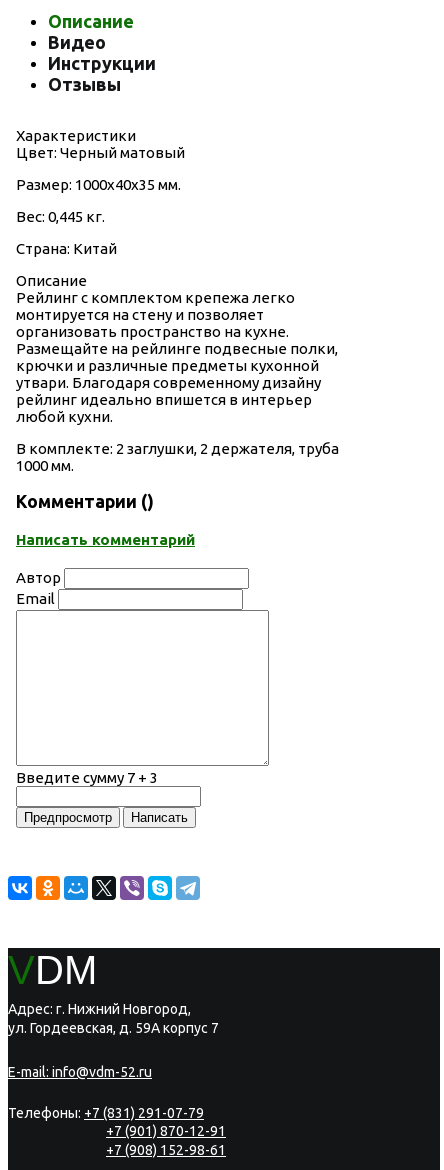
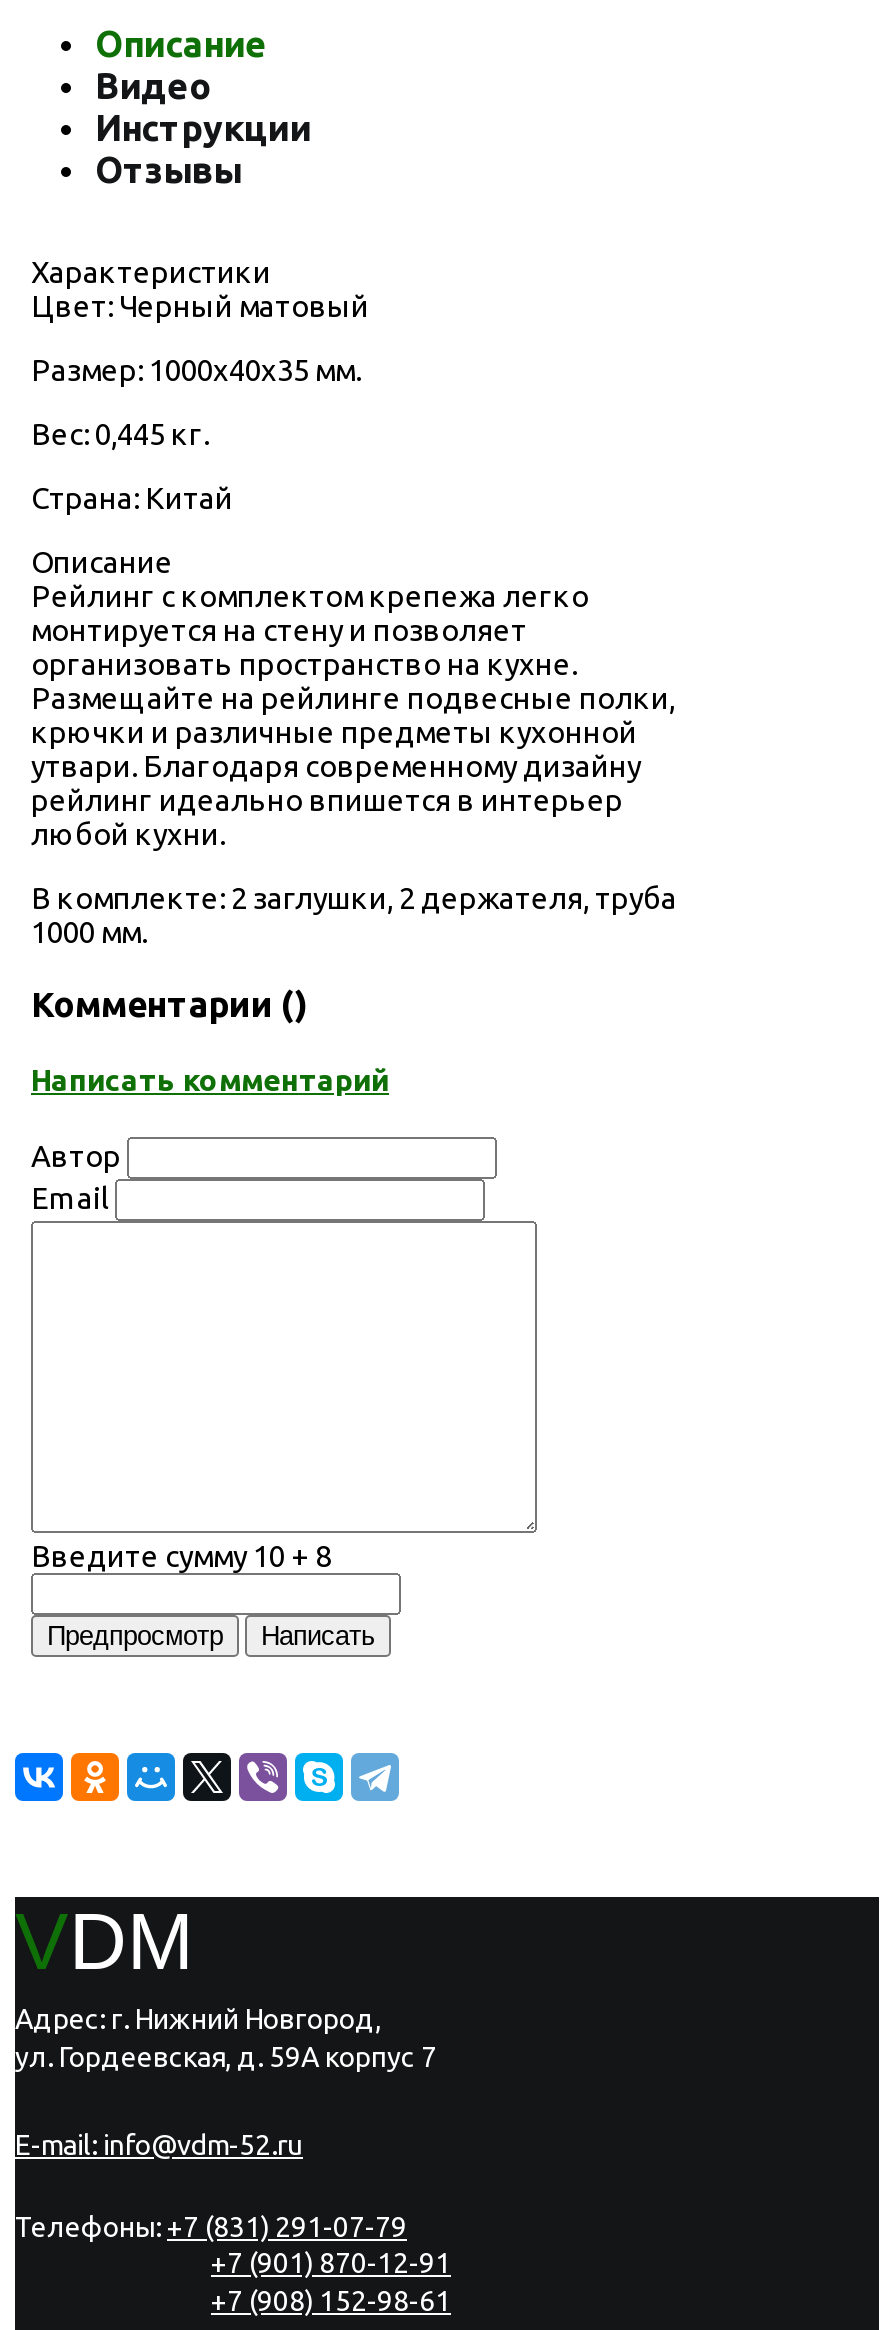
- Введите сумму 7 + 3
+ Введите сумму 10 + 8
